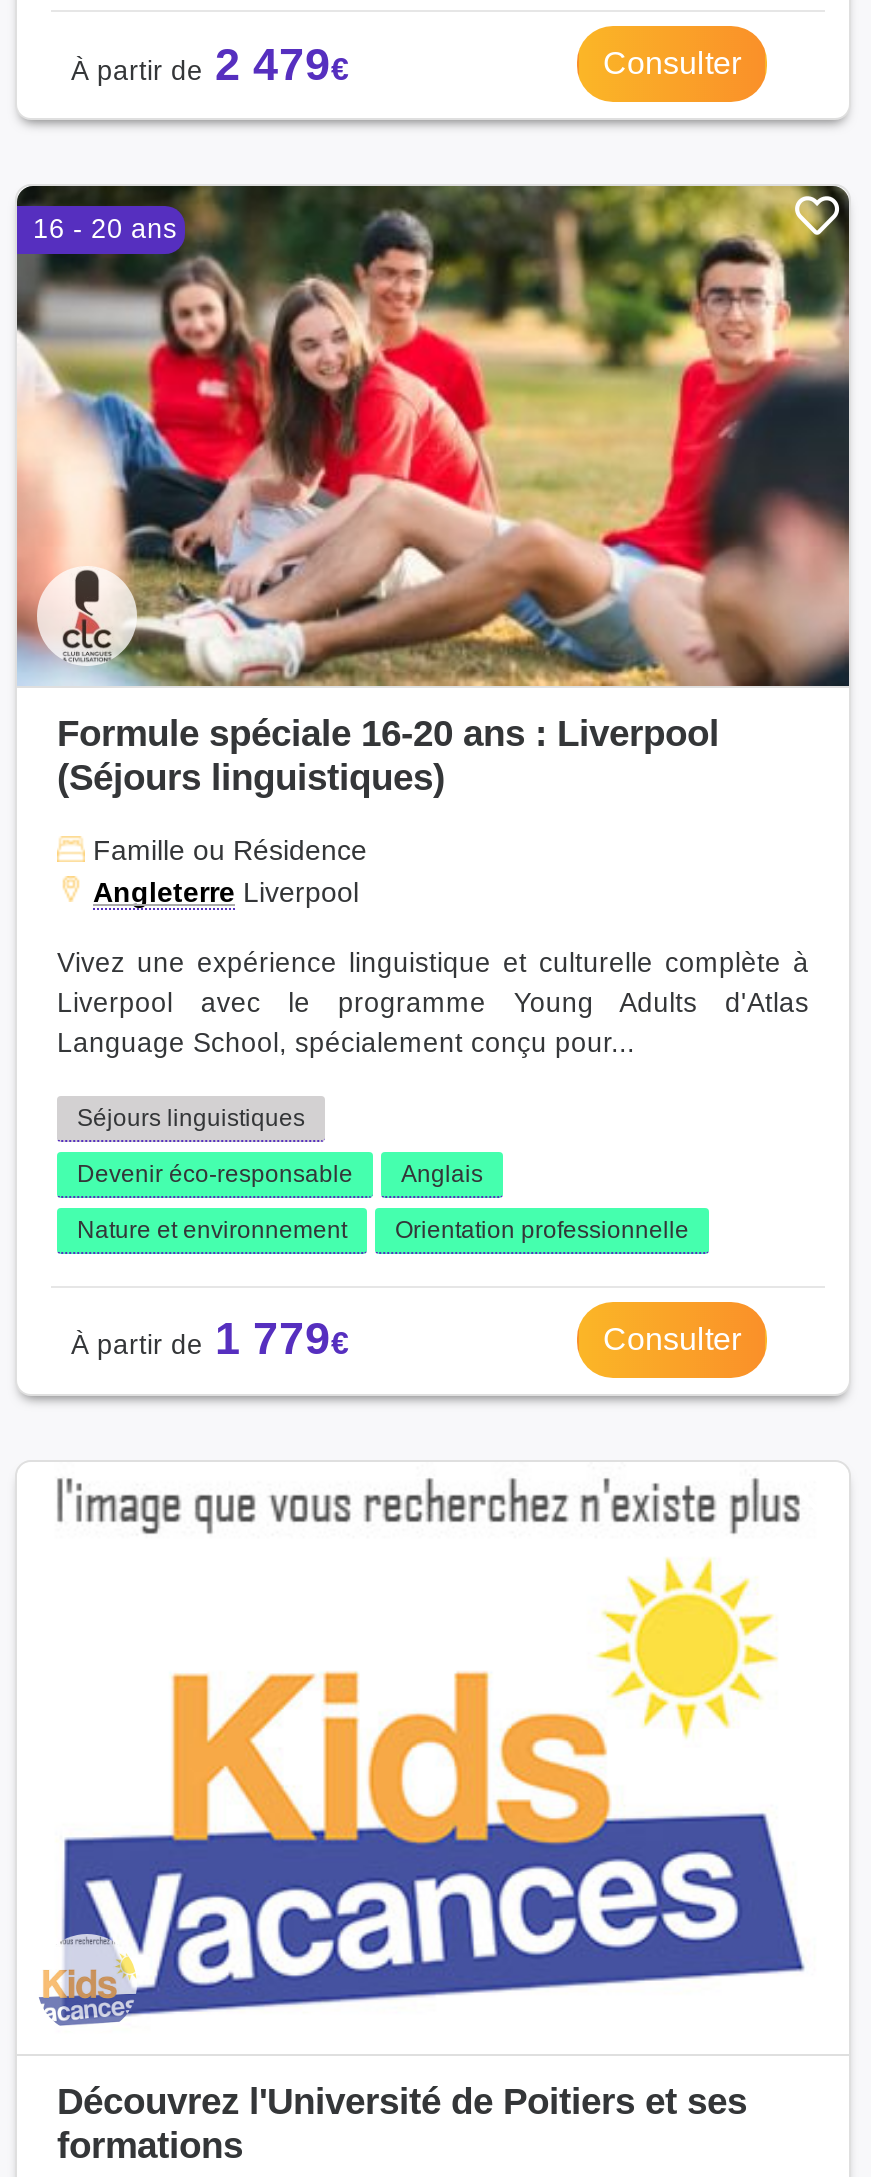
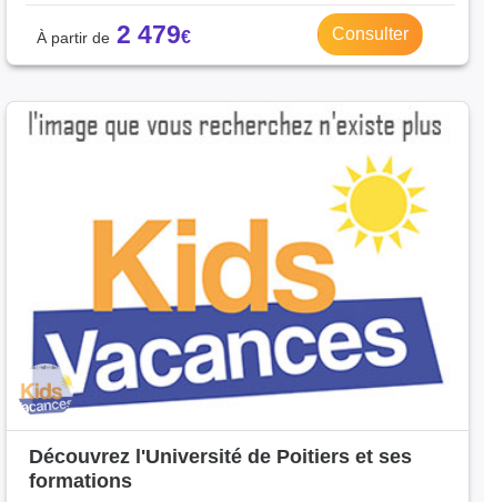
- [image]
- 16 - 20 ans

- Formule spéciale 16-20 ans : Liverpool
- (Séjours linguistiques)
- Famille ou Résidence
- Angleterre Liverpool
- Vivez une expérience linguistique et culturelle complète à
- Liverpool avec le programme Young Adults d'Atlas
- Language School, spécialement conçu pour...
- Séjours linguistiques
- Devenir éco-responsable
- Anglais
- Nature et environnement
- Orientation professionnelle
- 1 779
- Consulter
